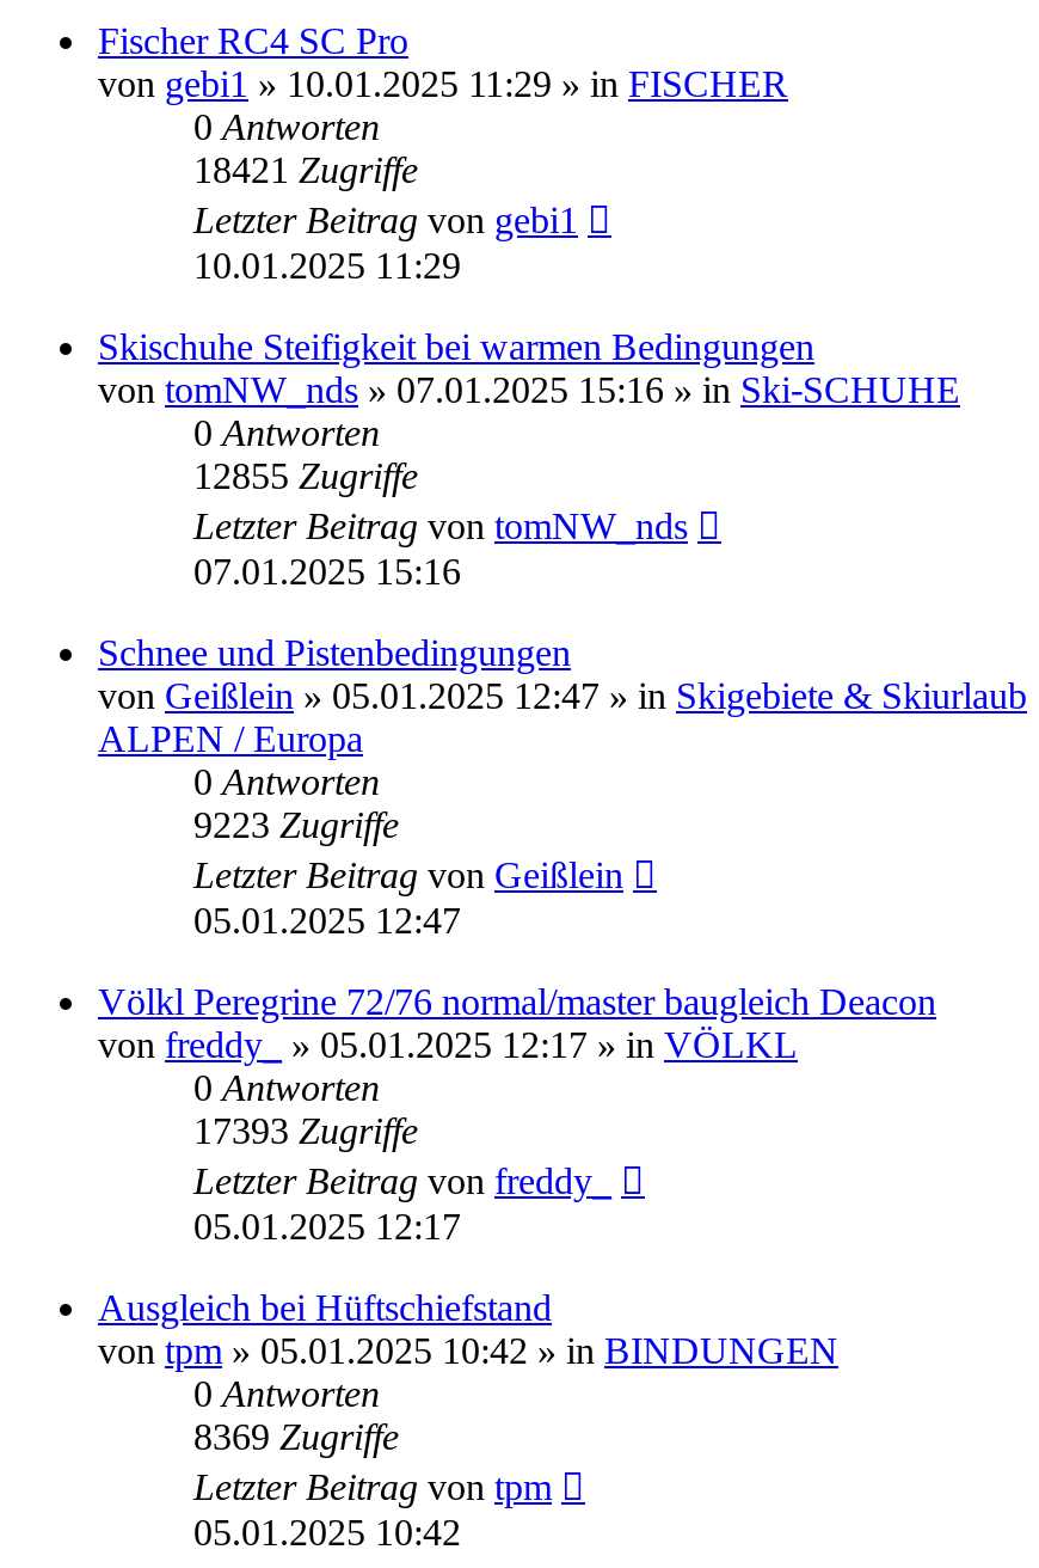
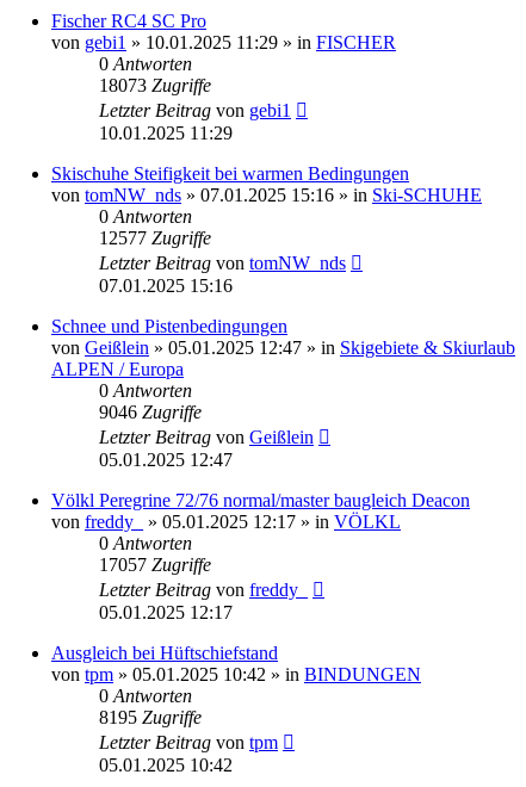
- 18421 Zugriffe
+ 18073 Zugriffe

- 12855 Zugriffe
+ 12577 Zugriffe

- 9223 Zugriffe
+ 9046 Zugriffe

- 17393 Zugriffe
+ 17057 Zugriffe

- 8369 Zugriffe
+ 8195 Zugriffe
